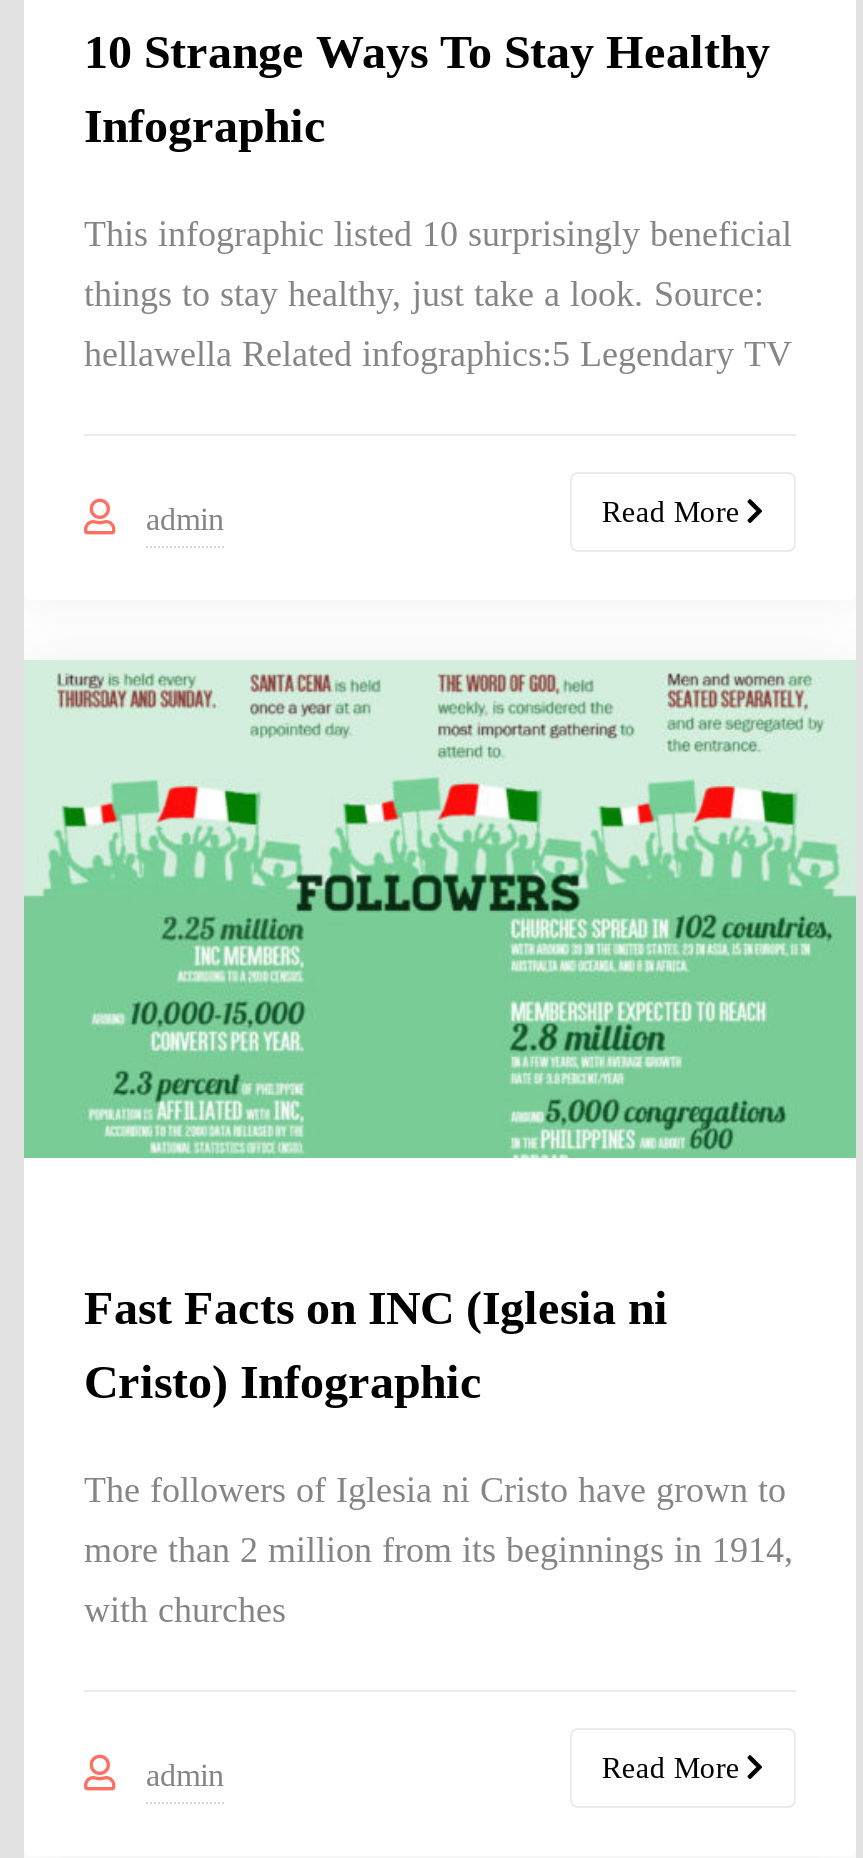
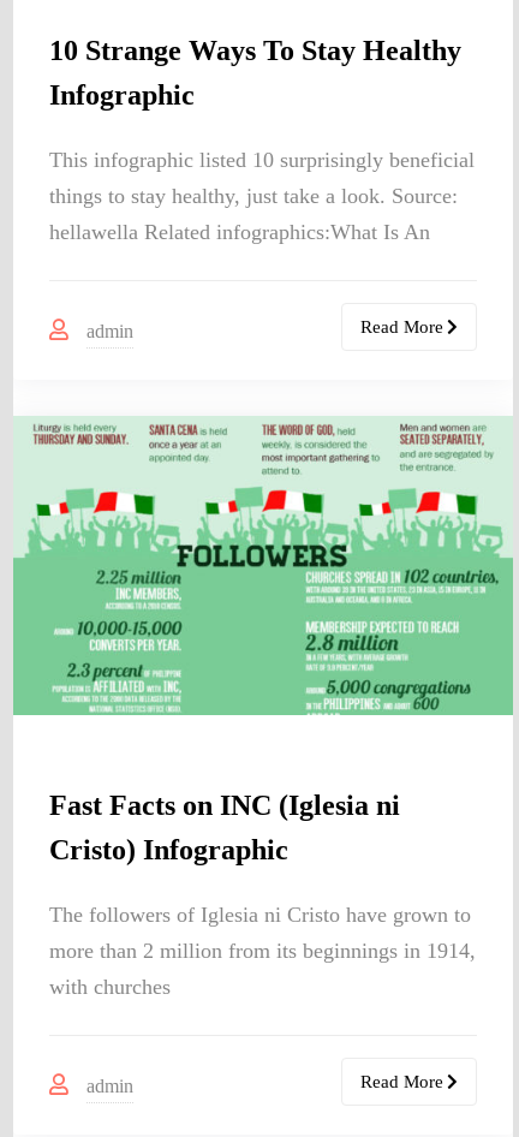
- hellawella Related infographics:5 Legendary TV
+ hellawella Related infographics:What Is An
